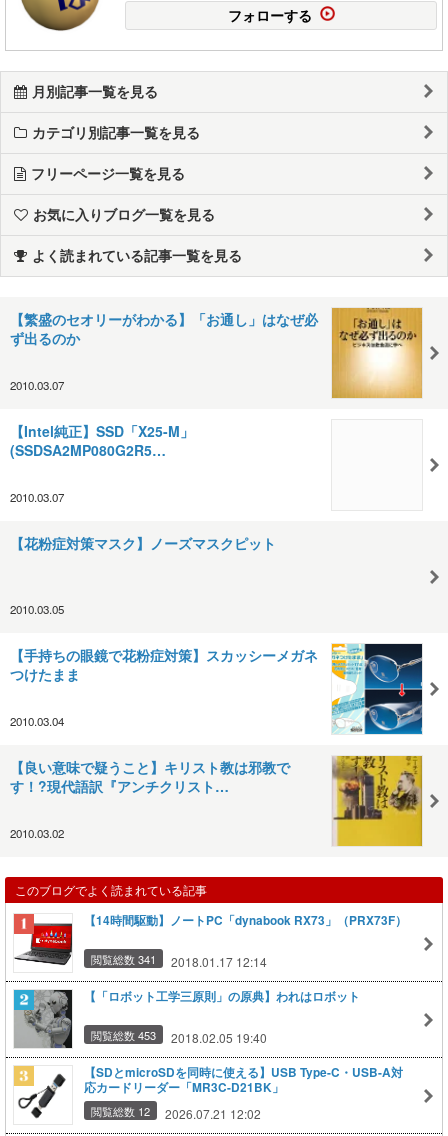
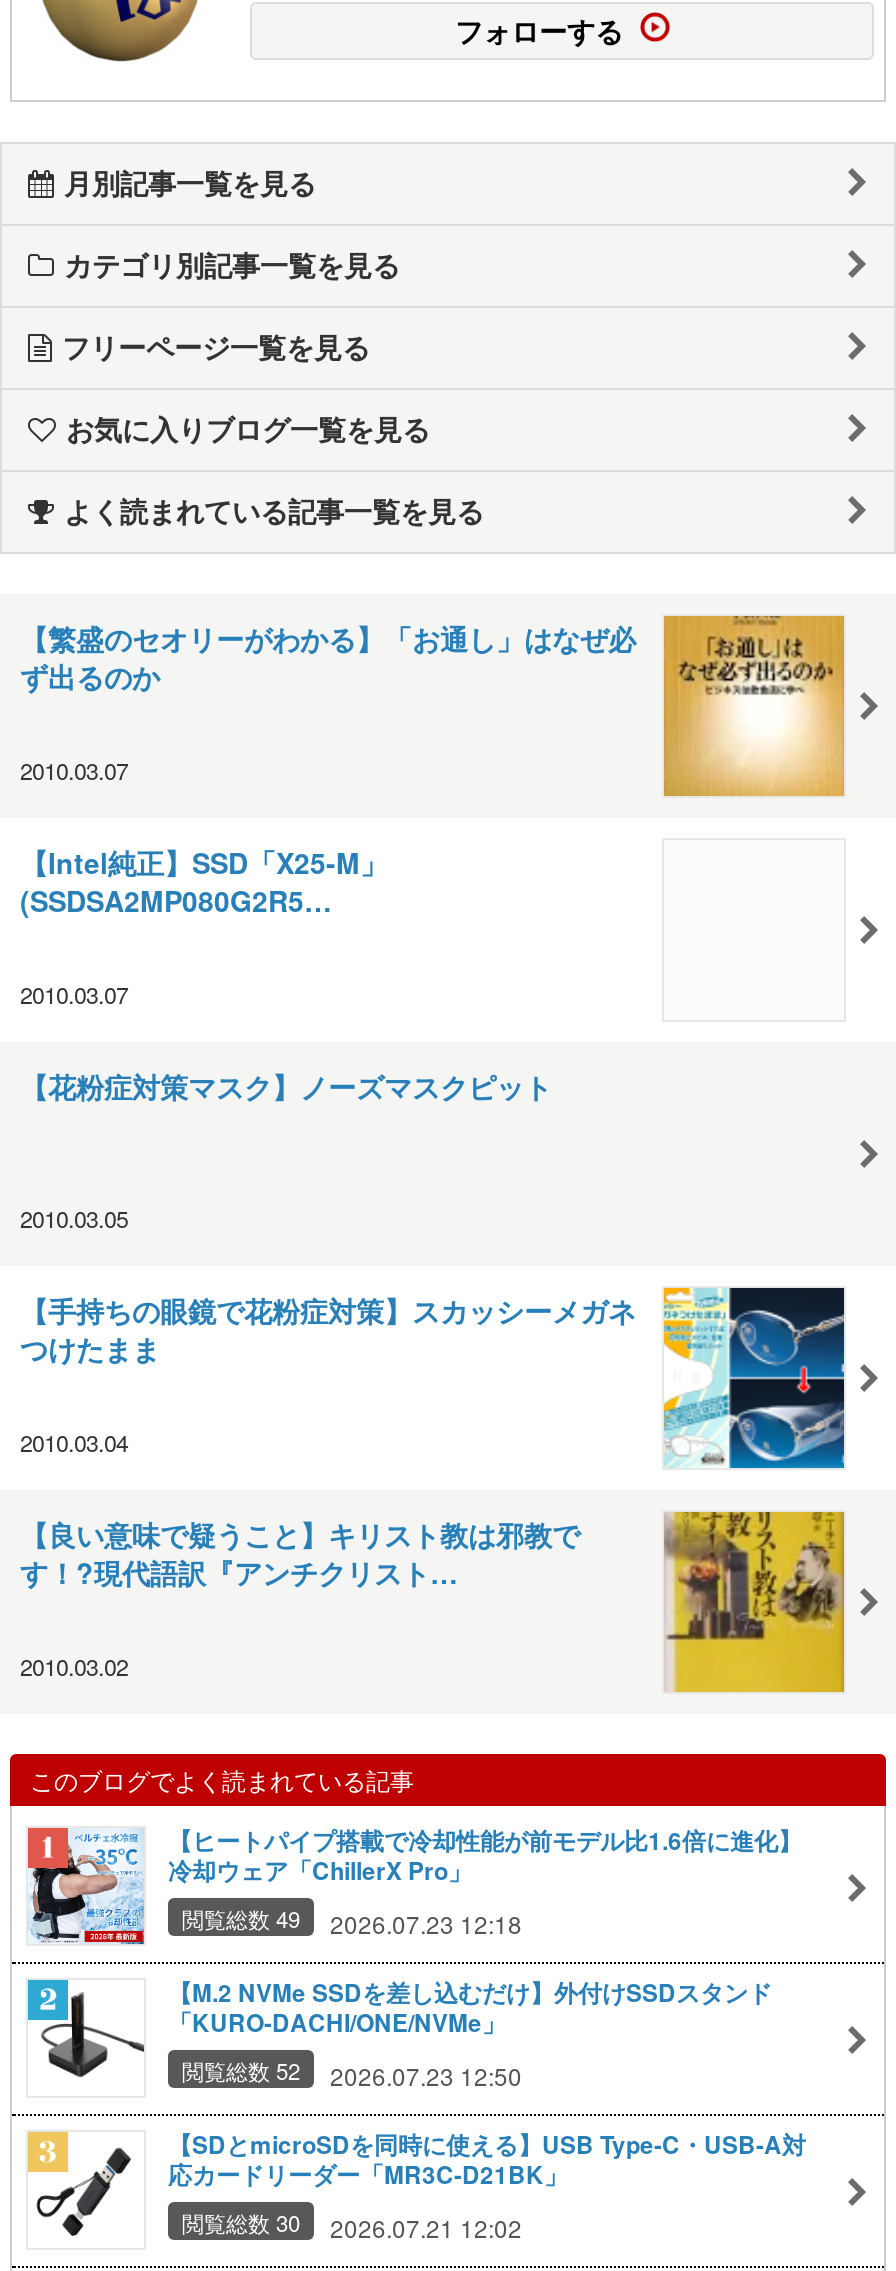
- [image]
- 【14時間駆動】ノートPC「dynabook RX73」（PRX73F）
- 閲覧総数 341
- 2018.01.17 12:14
- 【「ロボット工学三原則」の原典】われはロボット
- 閲覧総数 453
- 2018.02.05 19:40
+ [image]
+ 【ヒートパイプ搭載で冷却性能が前モデル比1.6倍に進化】
+ 冷却ウェア「ChillerX Pro」
+ 閲覧総数 49
+ 2026.07.23 12:18
+ 【M.2 NVMe SSDを差し込むだけ】外付けSSDスタンド
+ 「KURO-DACHI/ONE/NVMe」
+ 閲覧総数 52
+ 2026.07.23 12:50

- [image]
+ [image]

- 閲覧総数 12 2026.07.21 12:02
+ 閲覧総数 30 2026.07.21 12:02
